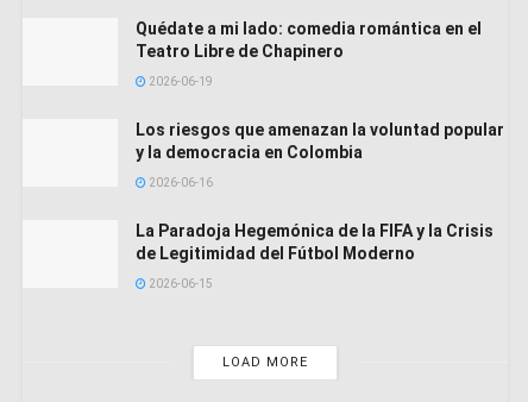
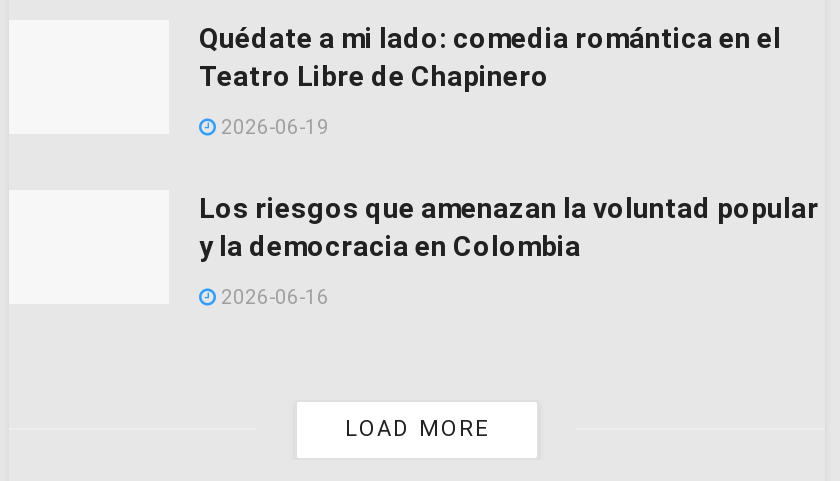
- La Paradoja Hegemónica de la FIFA y la Crisis
- de Legitimidad del Fútbol Moderno
- 2026-06-15
